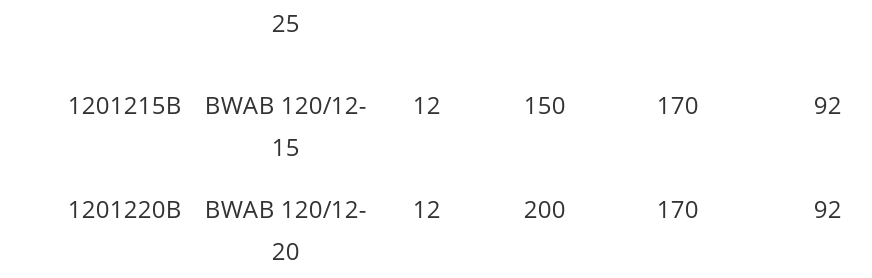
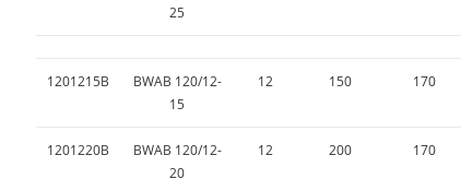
- 92

- 92
